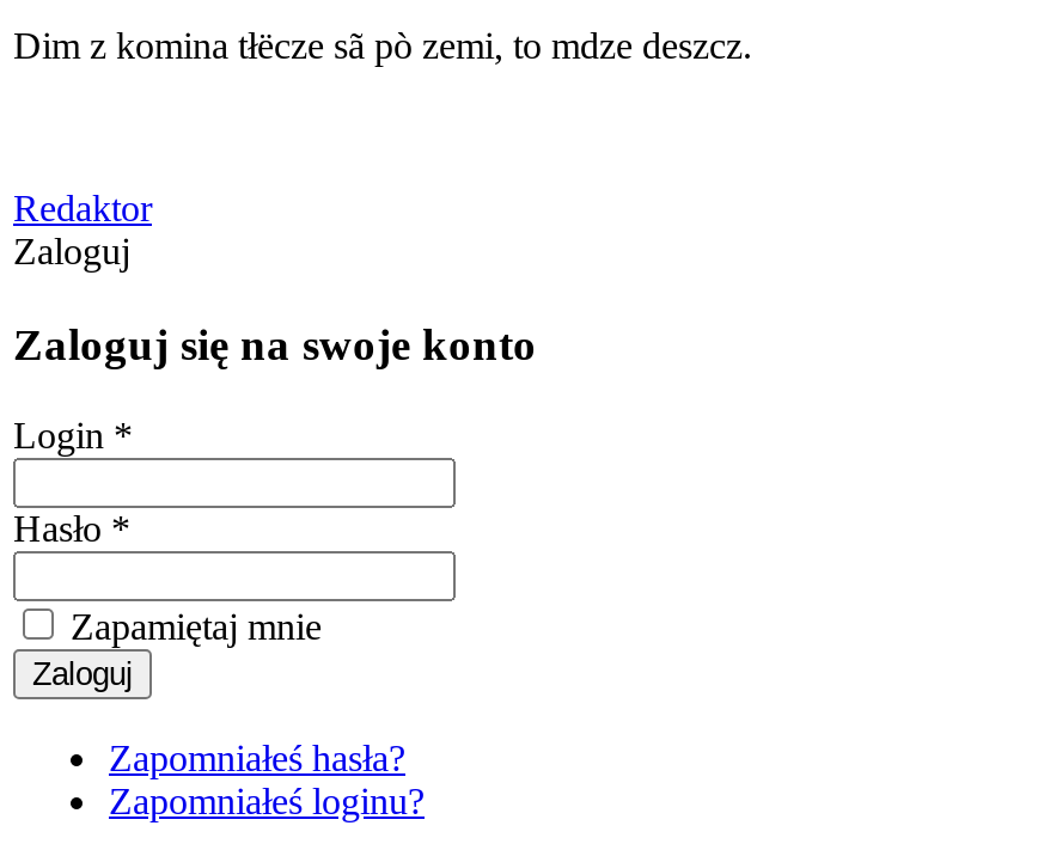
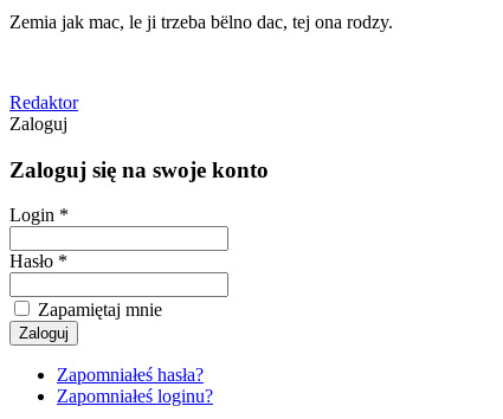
- Dim z komina tłëcze sã pò zemi, to mdze deszcz.
+ Zemia jak mac, le ji trzeba bëlno dac, tej ona rodzy.
